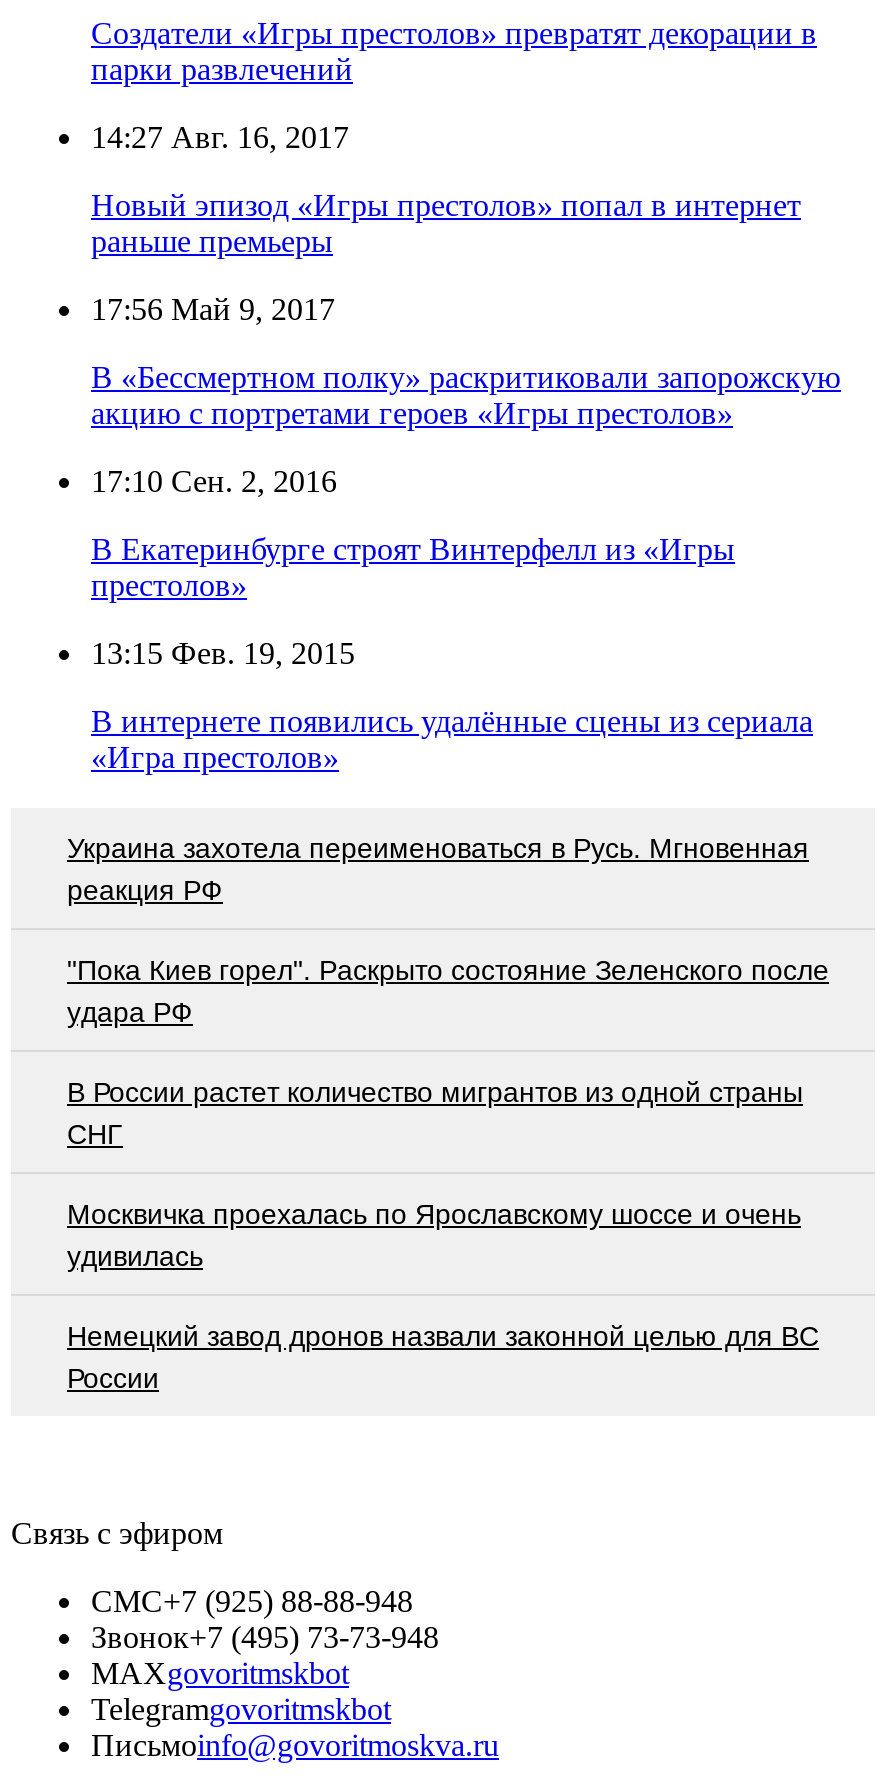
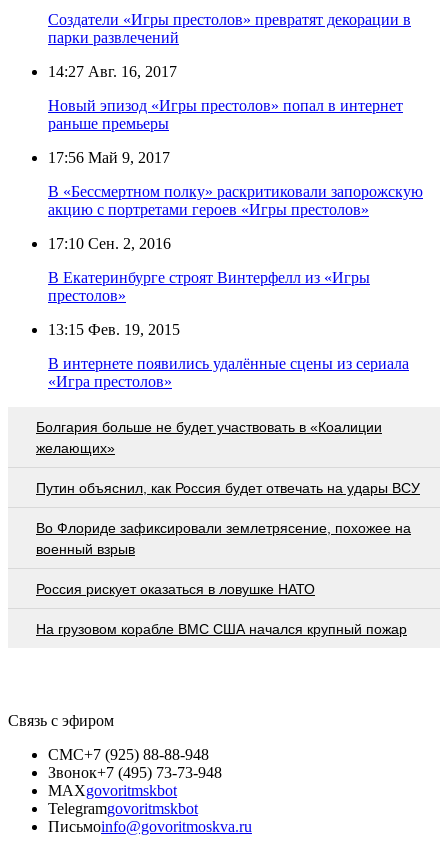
- Украина захотела переименоваться в Русь. Мгновенная
- реакция РФ
+ Болгария больше не будет участвовать в «Коалиции
+ желающих»

- "Пока Киев горел". Раскрыто состояние Зеленского после
- удара РФ
+ Путин объяснил, как Россия будет отвечать на удары ВСУ

- В России растет количество мигрантов из одной страны
- СНГ
+ Во Флориде зафиксировали землетрясение, похожее на
+ военный взрыв

- Москвичка проехалась по Ярославскому шоссе и очень
- удивилась
+ Россия рискует оказаться в ловушке НАТО

- Немецкий завод дронов назвали законной целью для ВС
- России
+ На грузовом корабле ВМС США начался крупный пожар
